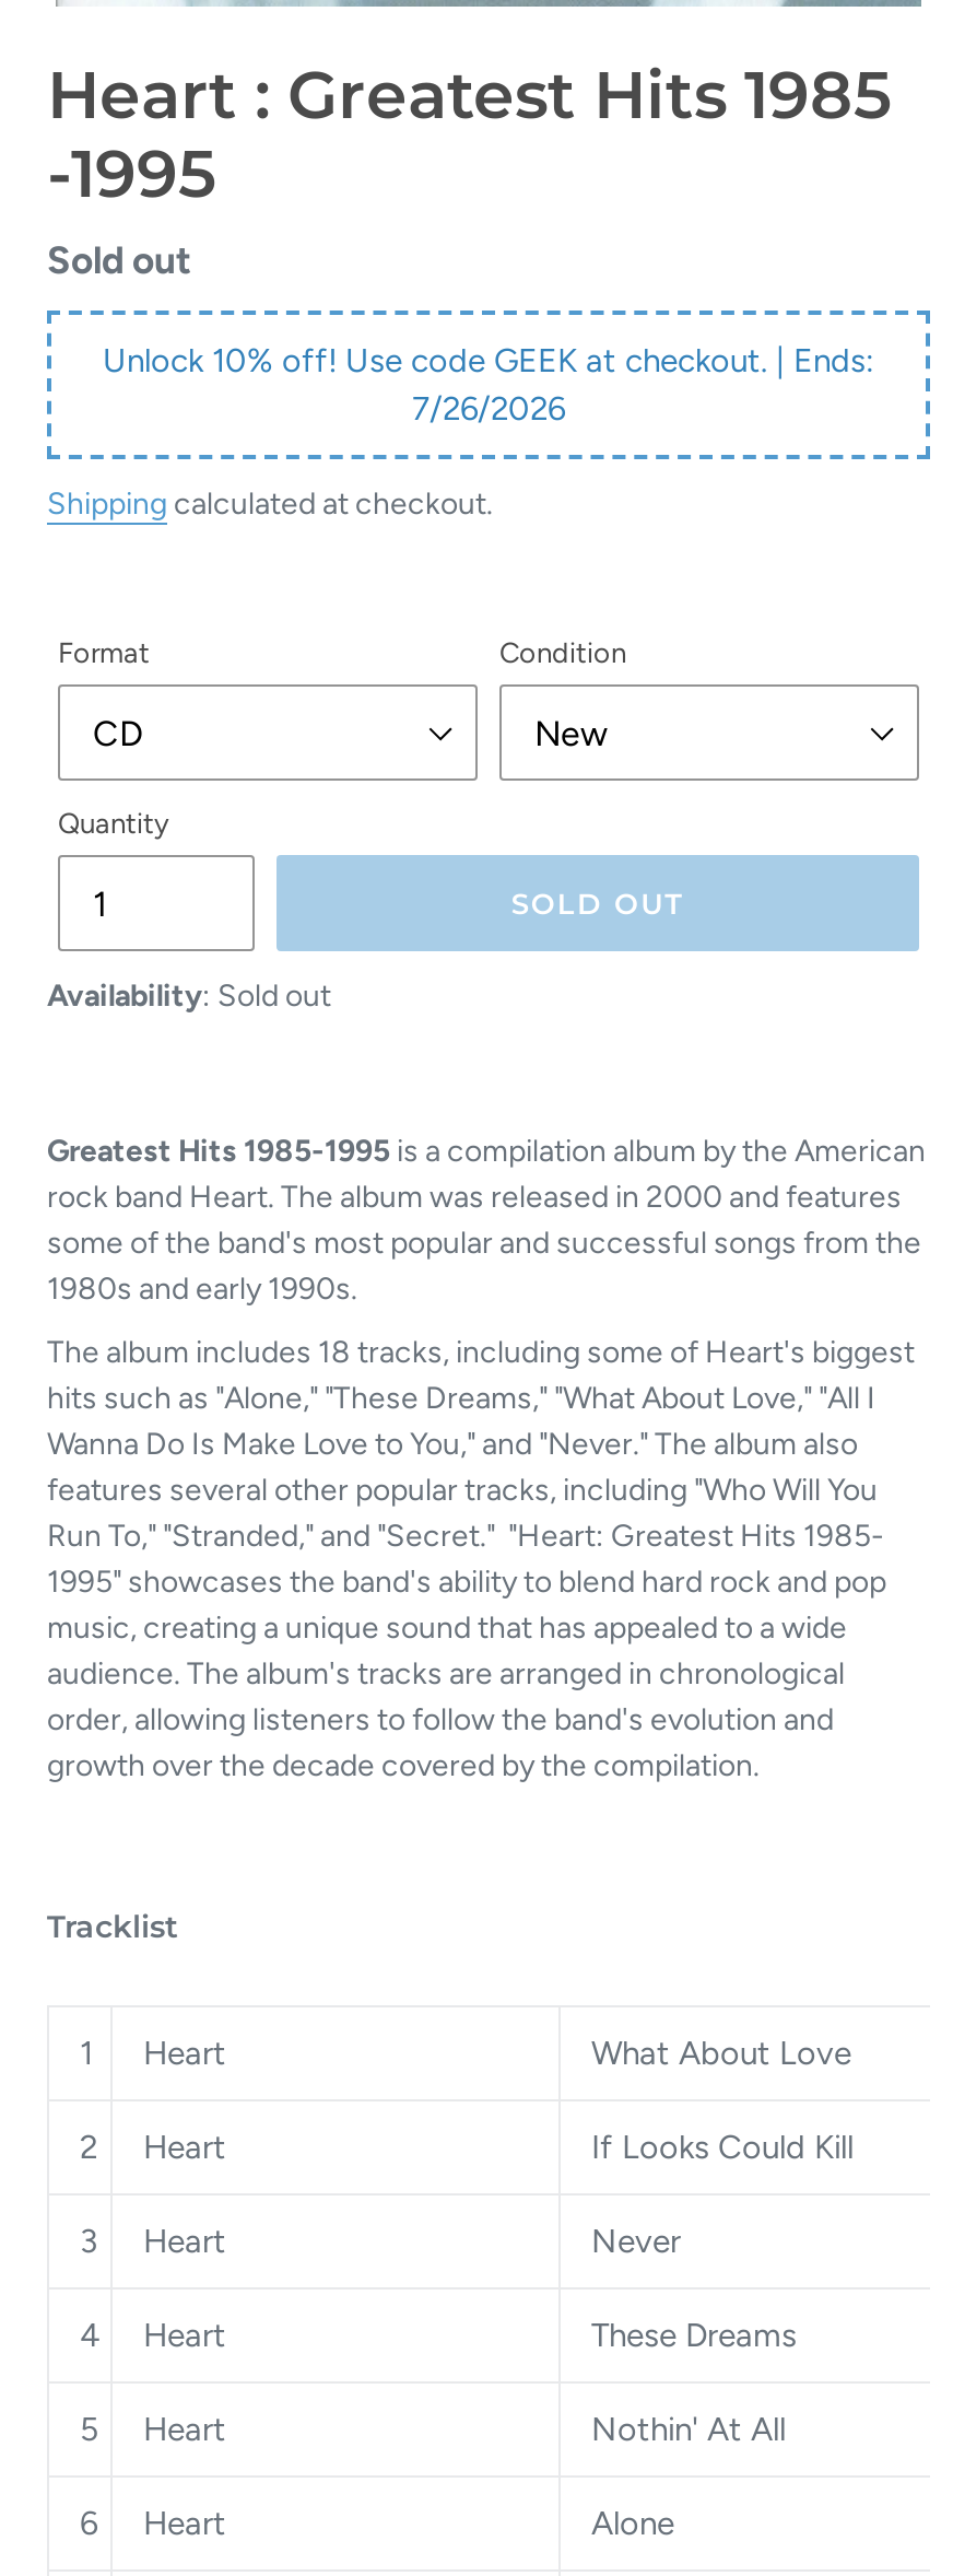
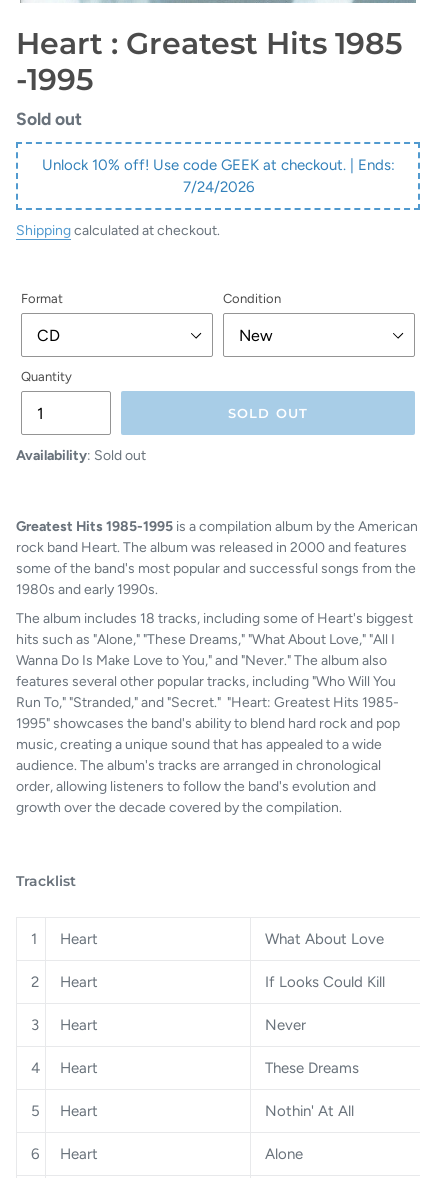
- 7/26/2026
+ 7/24/2026
